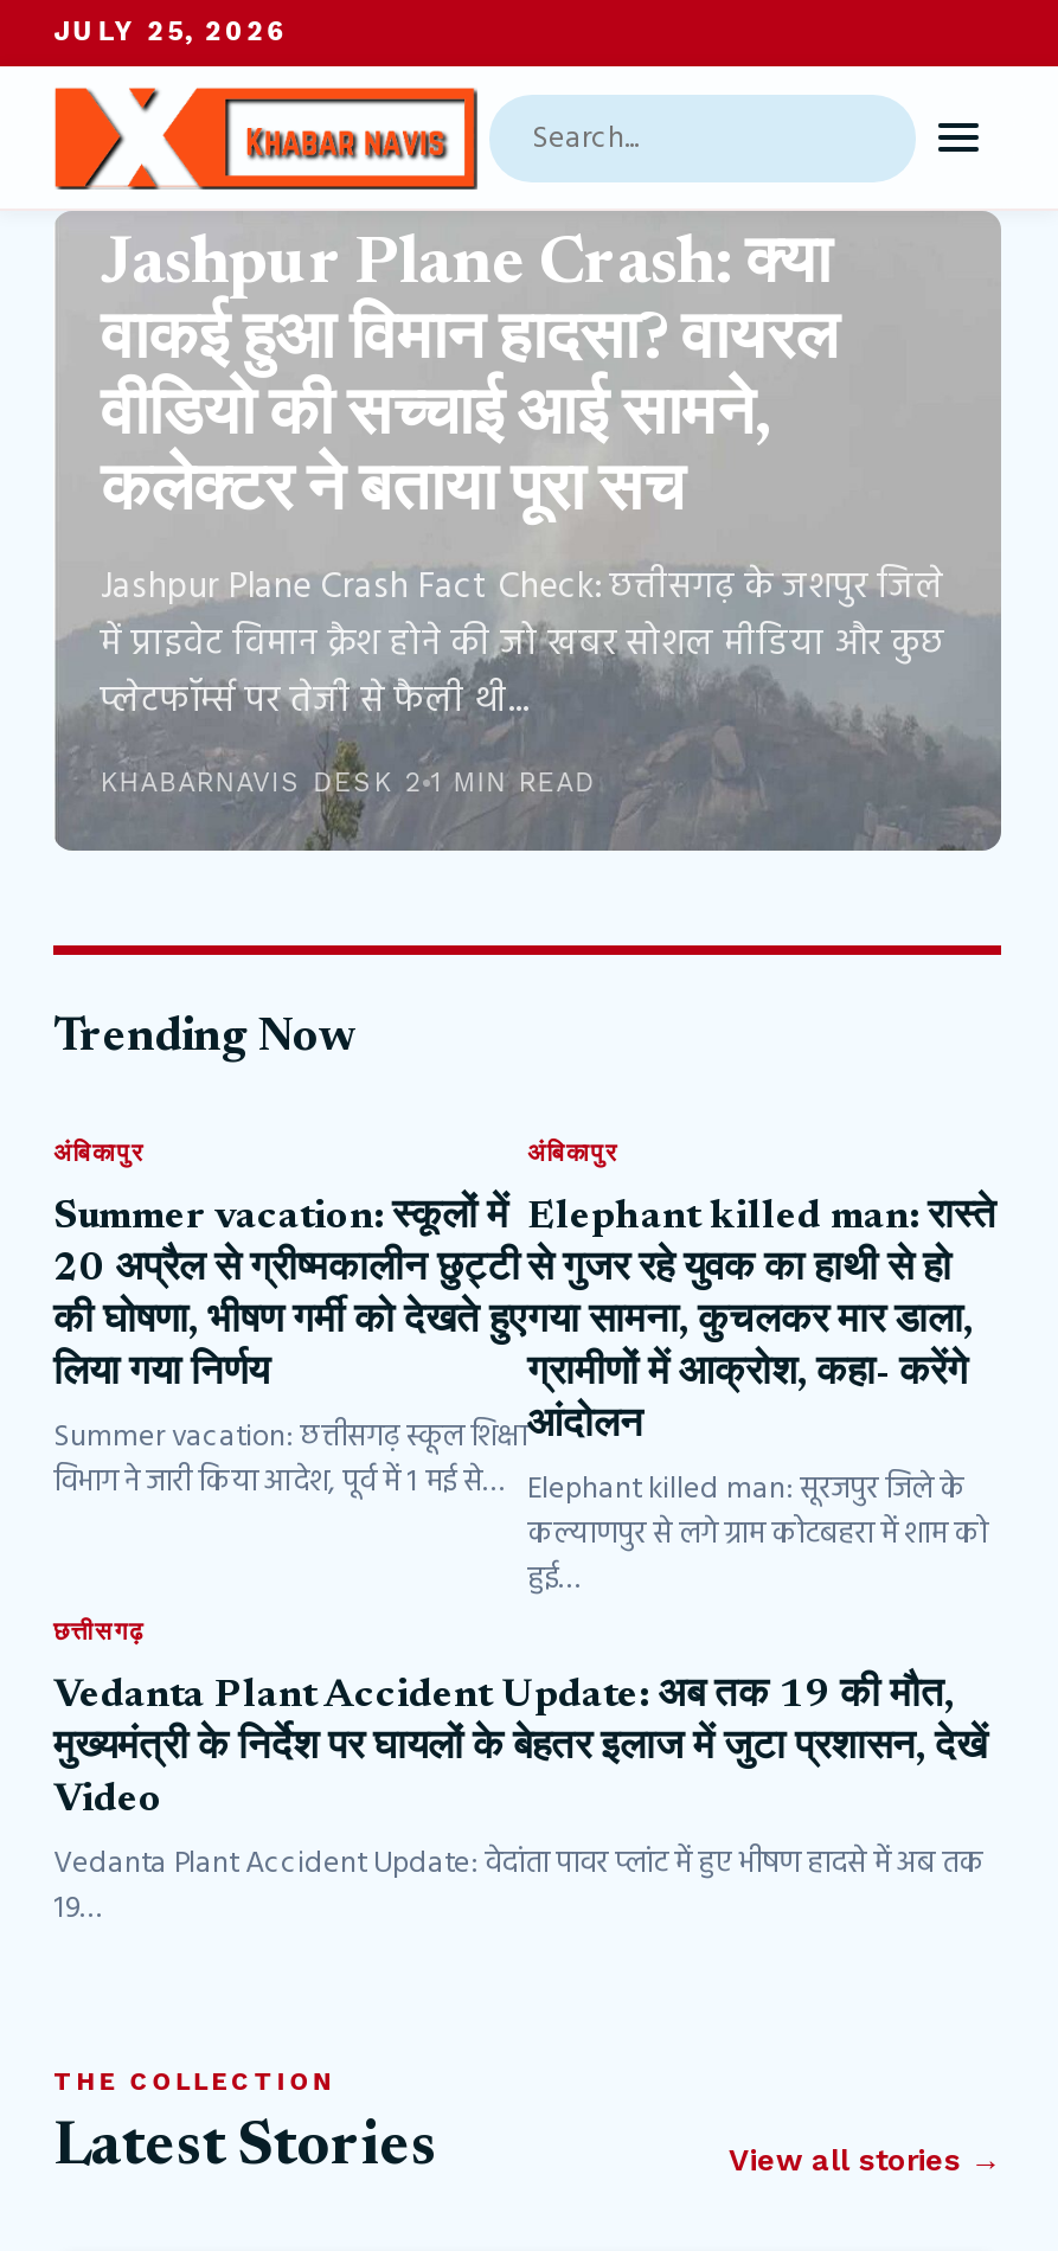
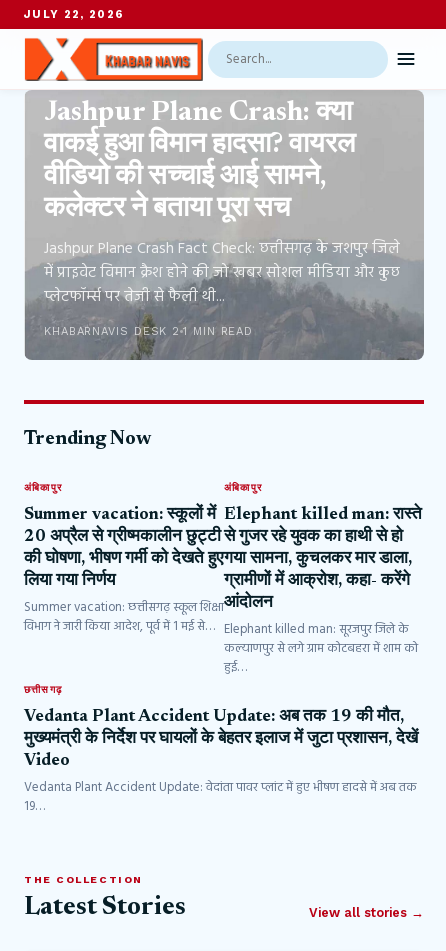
- JULY 25, 2026
+ JULY 22, 2026
